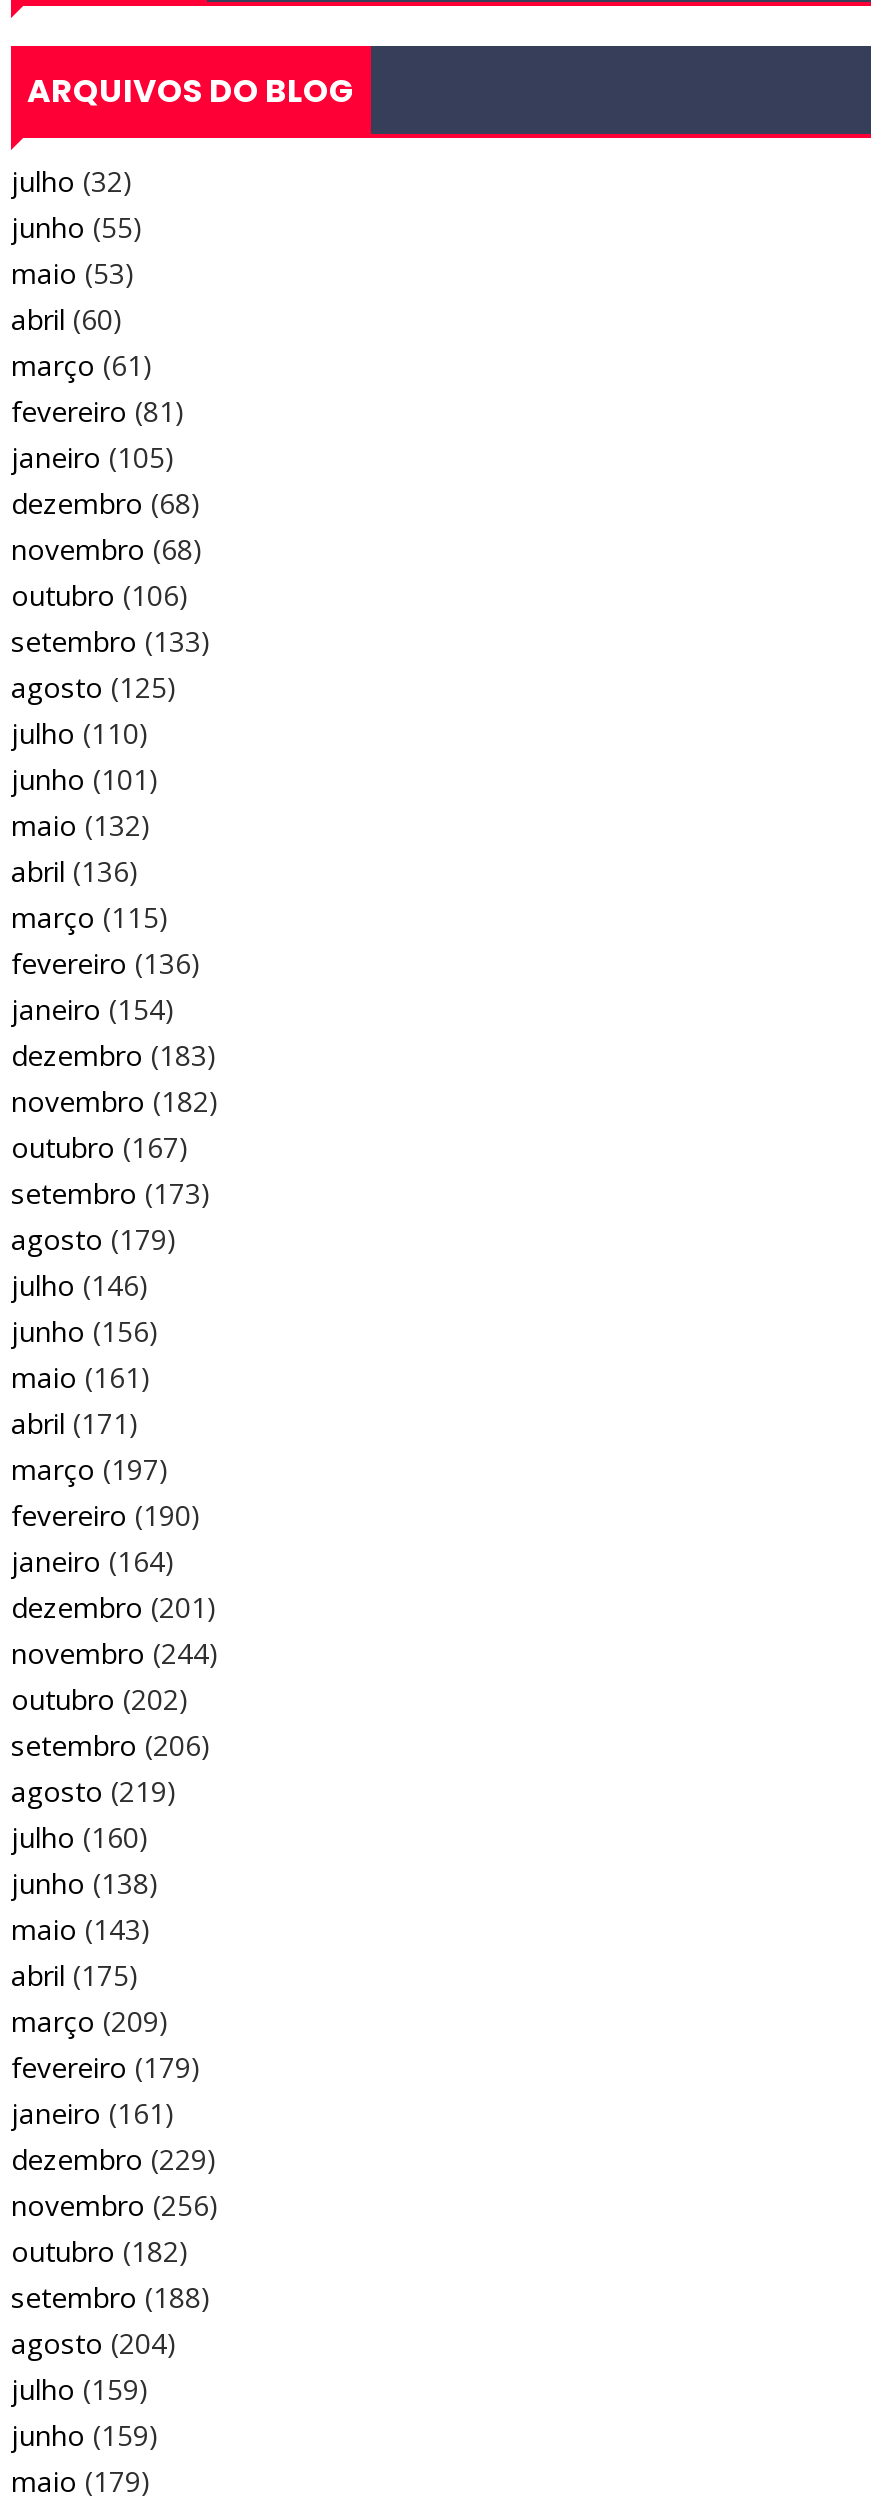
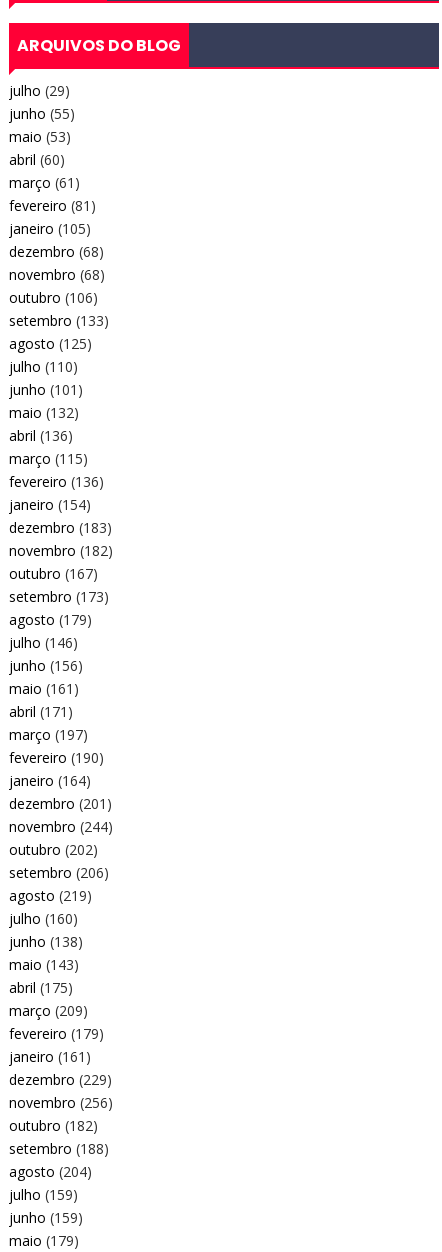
- julho (32)
+ julho (29)
